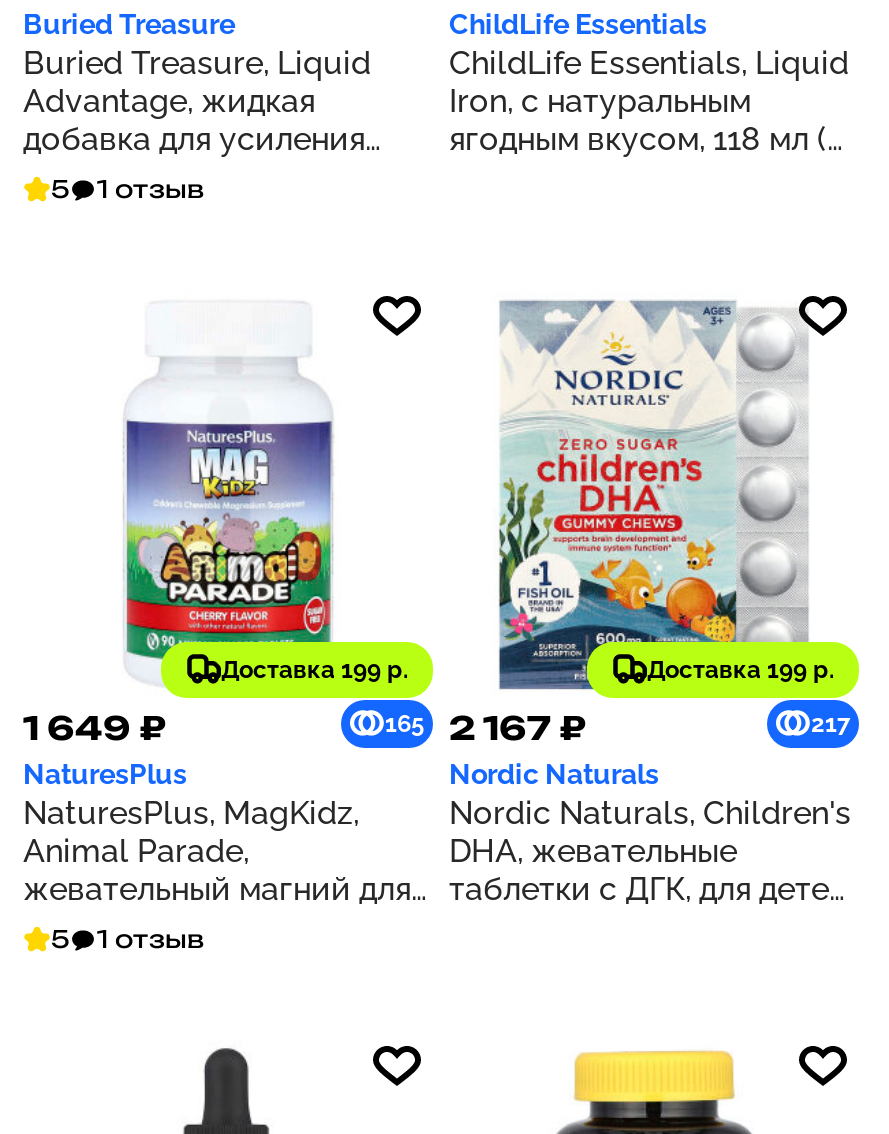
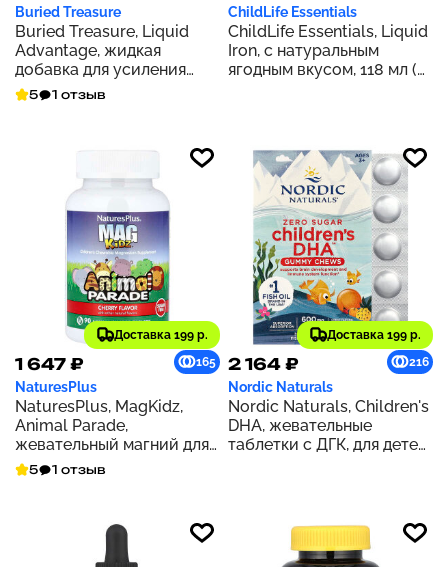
- 1 649 ₽
+ 1 647 ₽

- 165 2 167 ₽
+ 165 2 164 ₽

- 217
+ 216
